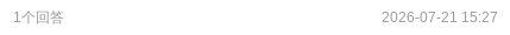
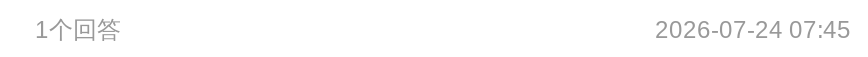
- 2026-07-21 15:27
+ 2026-07-24 07:45
